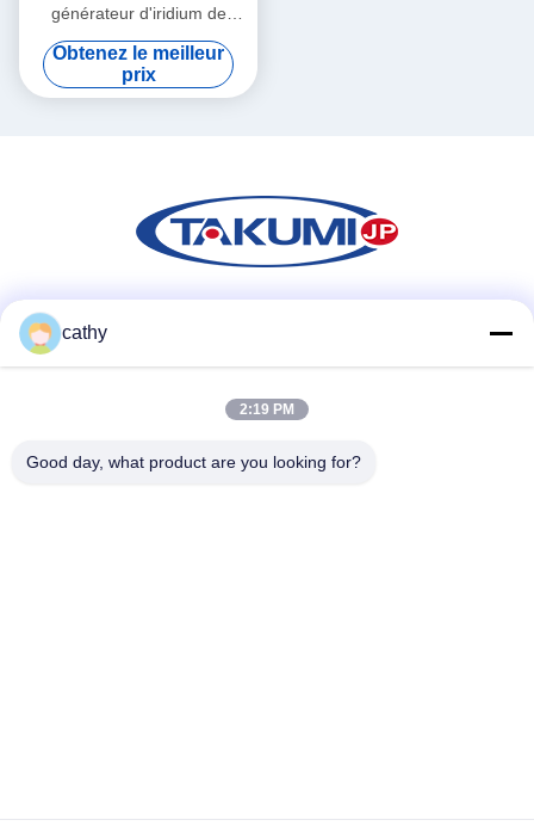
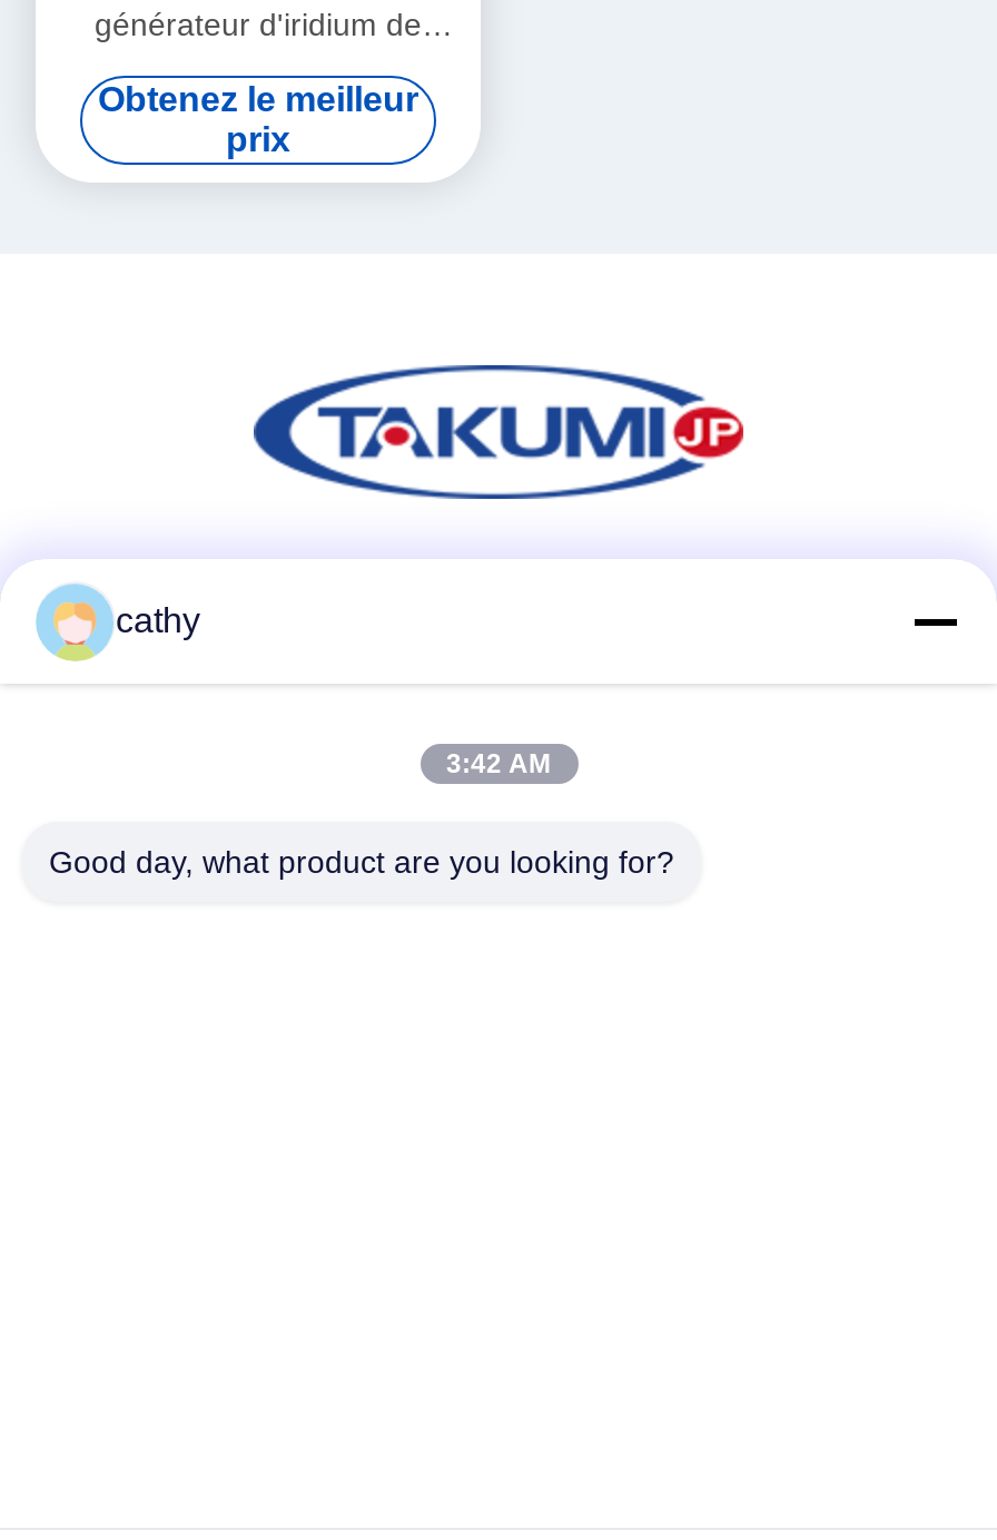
- 2:19 PM
+ 3:42 AM
